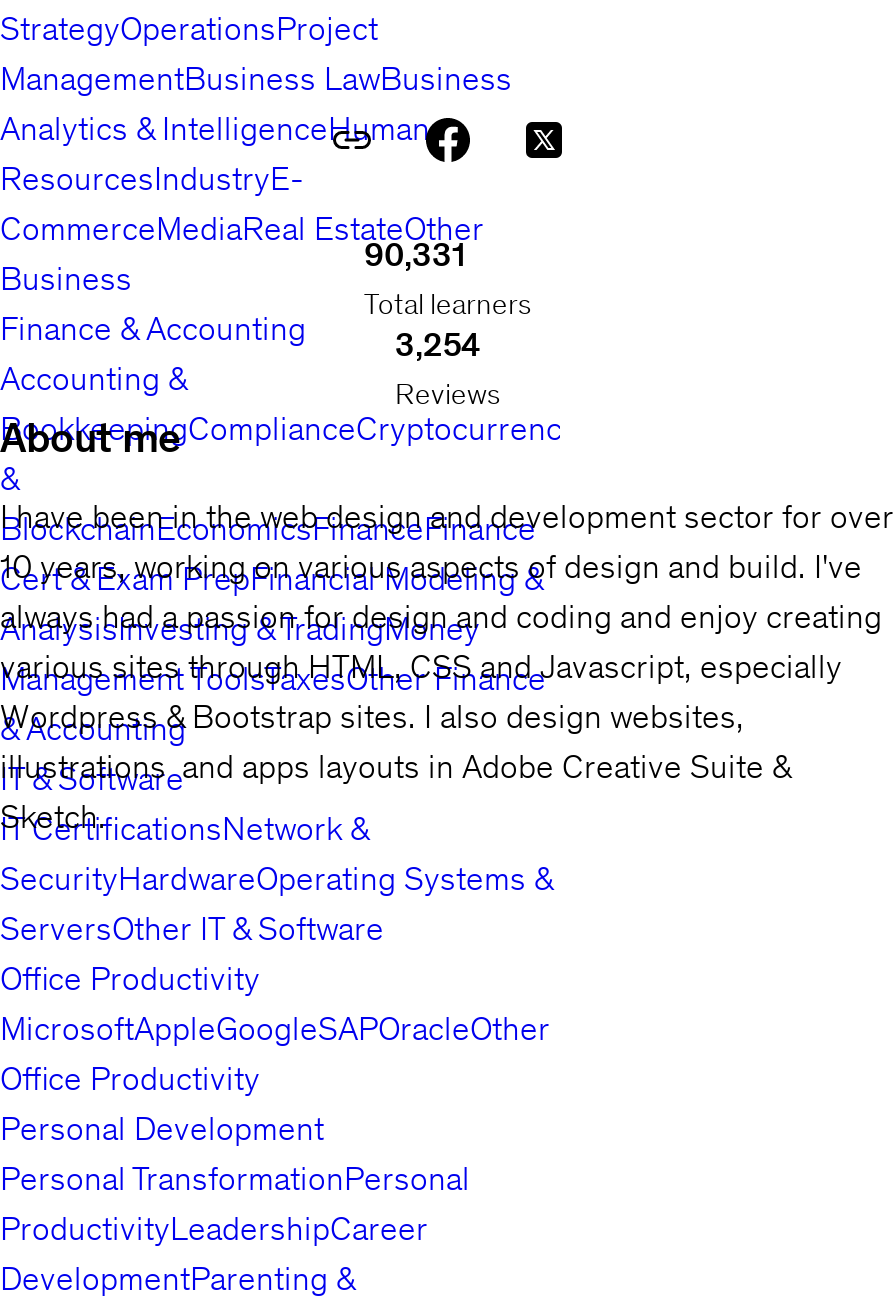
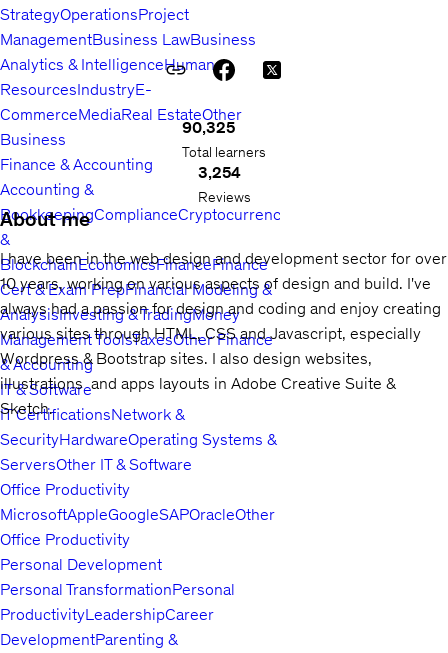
- 90,331
+ 90,325
